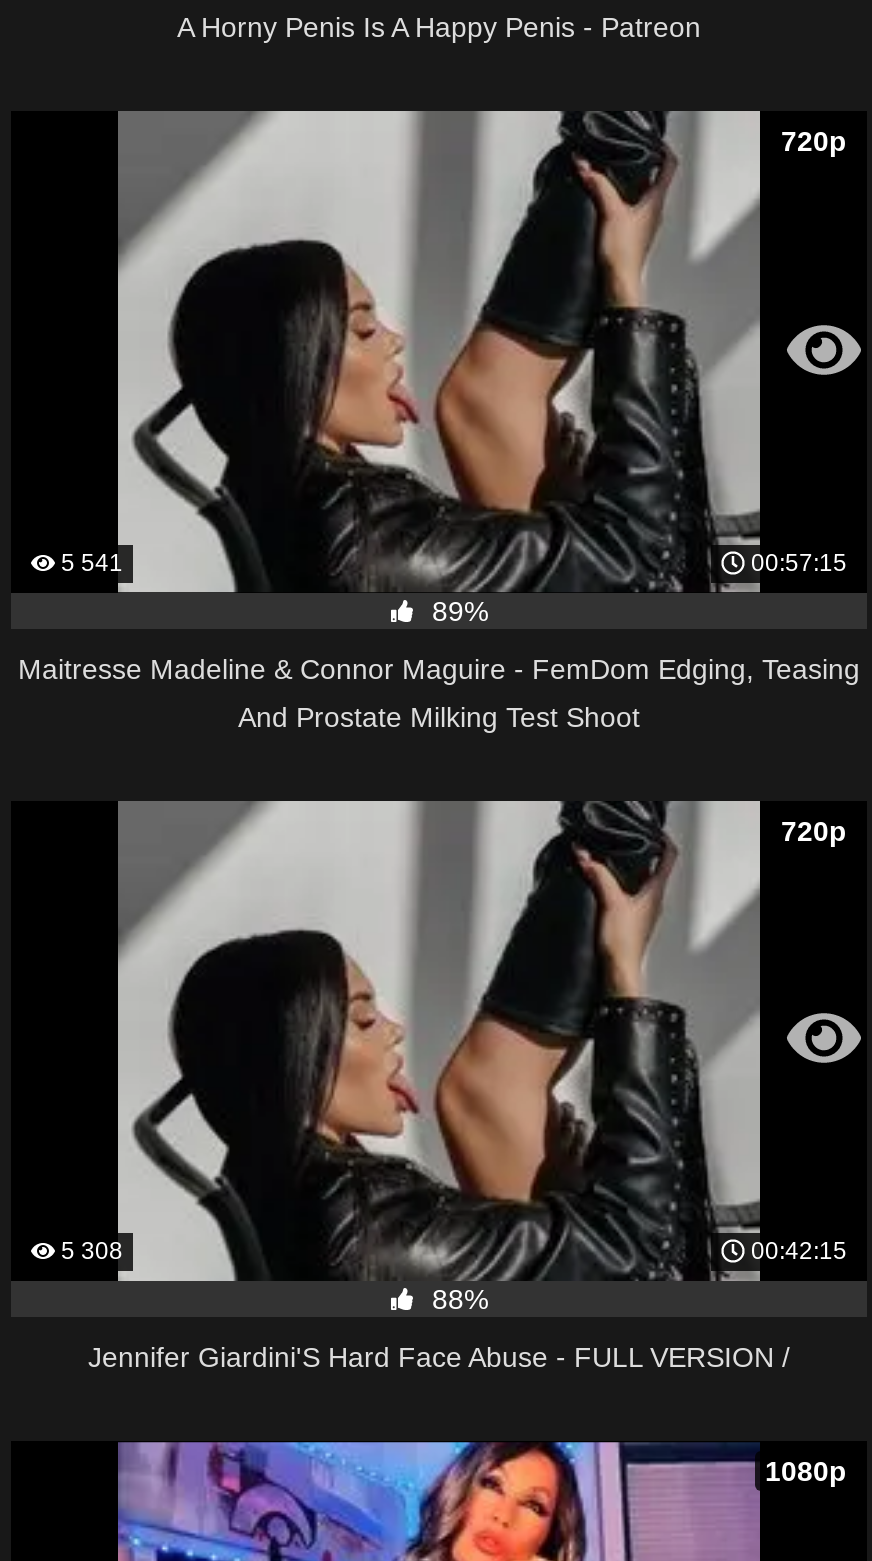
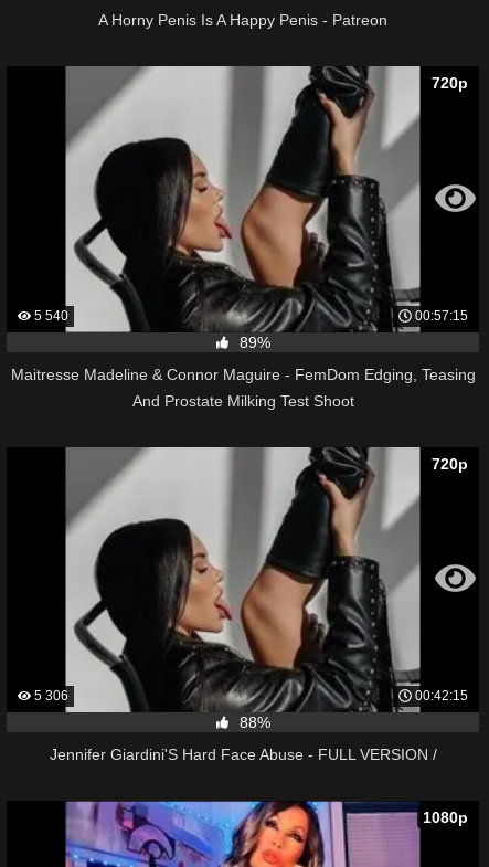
- 5 541
+ 5 540

- 5 308
+ 5 306
